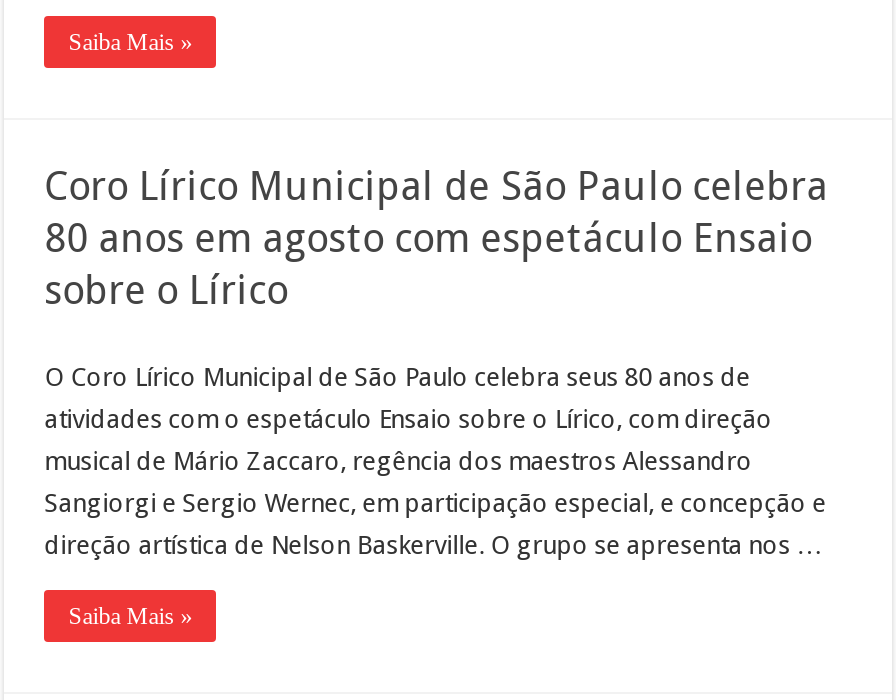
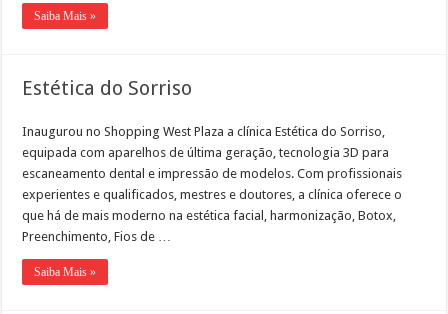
- Coro Lírico Municipal de São Paulo celebra
- 80 anos em agosto com espetáculo Ensaio
- sobre o Lírico
+ Estética do Sorriso

- O Coro Lírico Municipal de São Paulo celebra seus 80 anos de
- atividades com o espetáculo Ensaio sobre o Lírico, com direção
- musical de Mário Zaccaro, regência dos maestros Alessandro
- Sangiorgi e Sergio Wernec, em participação especial, e concepção e
- direção artística de Nelson Baskerville. O grupo se apresenta nos …
+ Inaugurou no Shopping West Plaza a clínica Estética do Sorriso,
+ equipada com aparelhos de última geração, tecnologia 3D para
+ escaneamento dental e impressão de modelos. Com profissionais
+ experientes e qualificados, mestres e doutores, a clínica oferece o
+ que há de mais moderno na estética facial, harmonização, Botox,
+ Preenchimento, Fios de …
